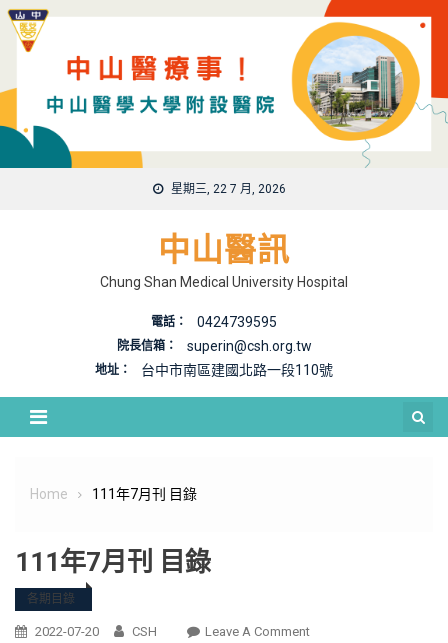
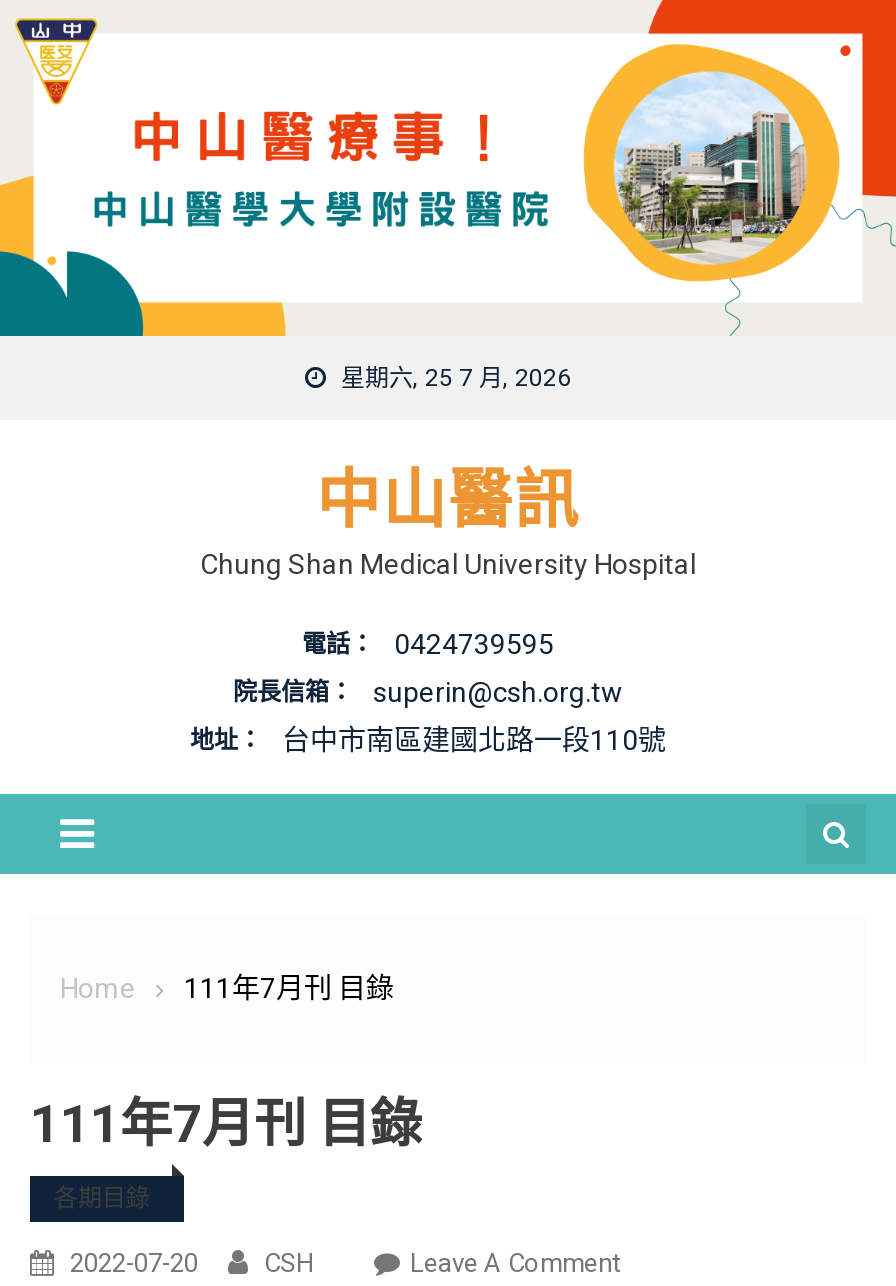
- 星期三, 22 7 月, 2026
+ 星期六, 25 7 月, 2026
